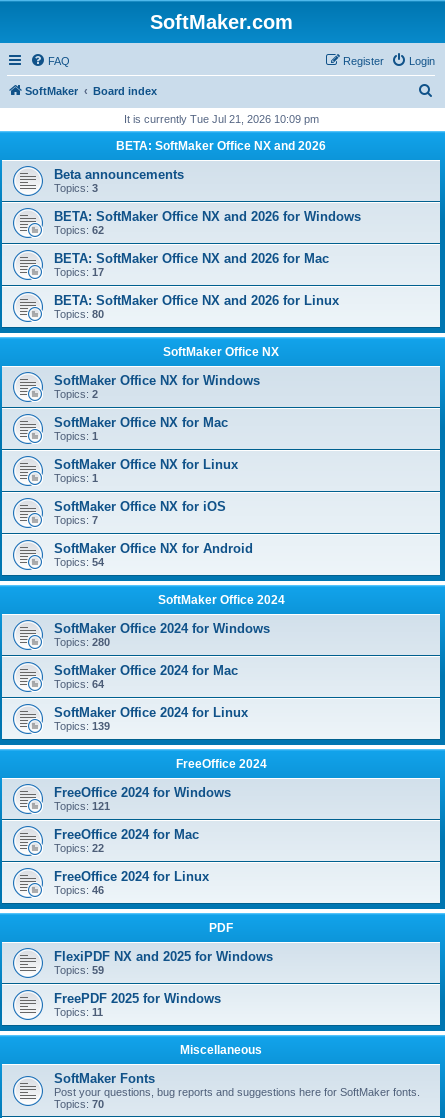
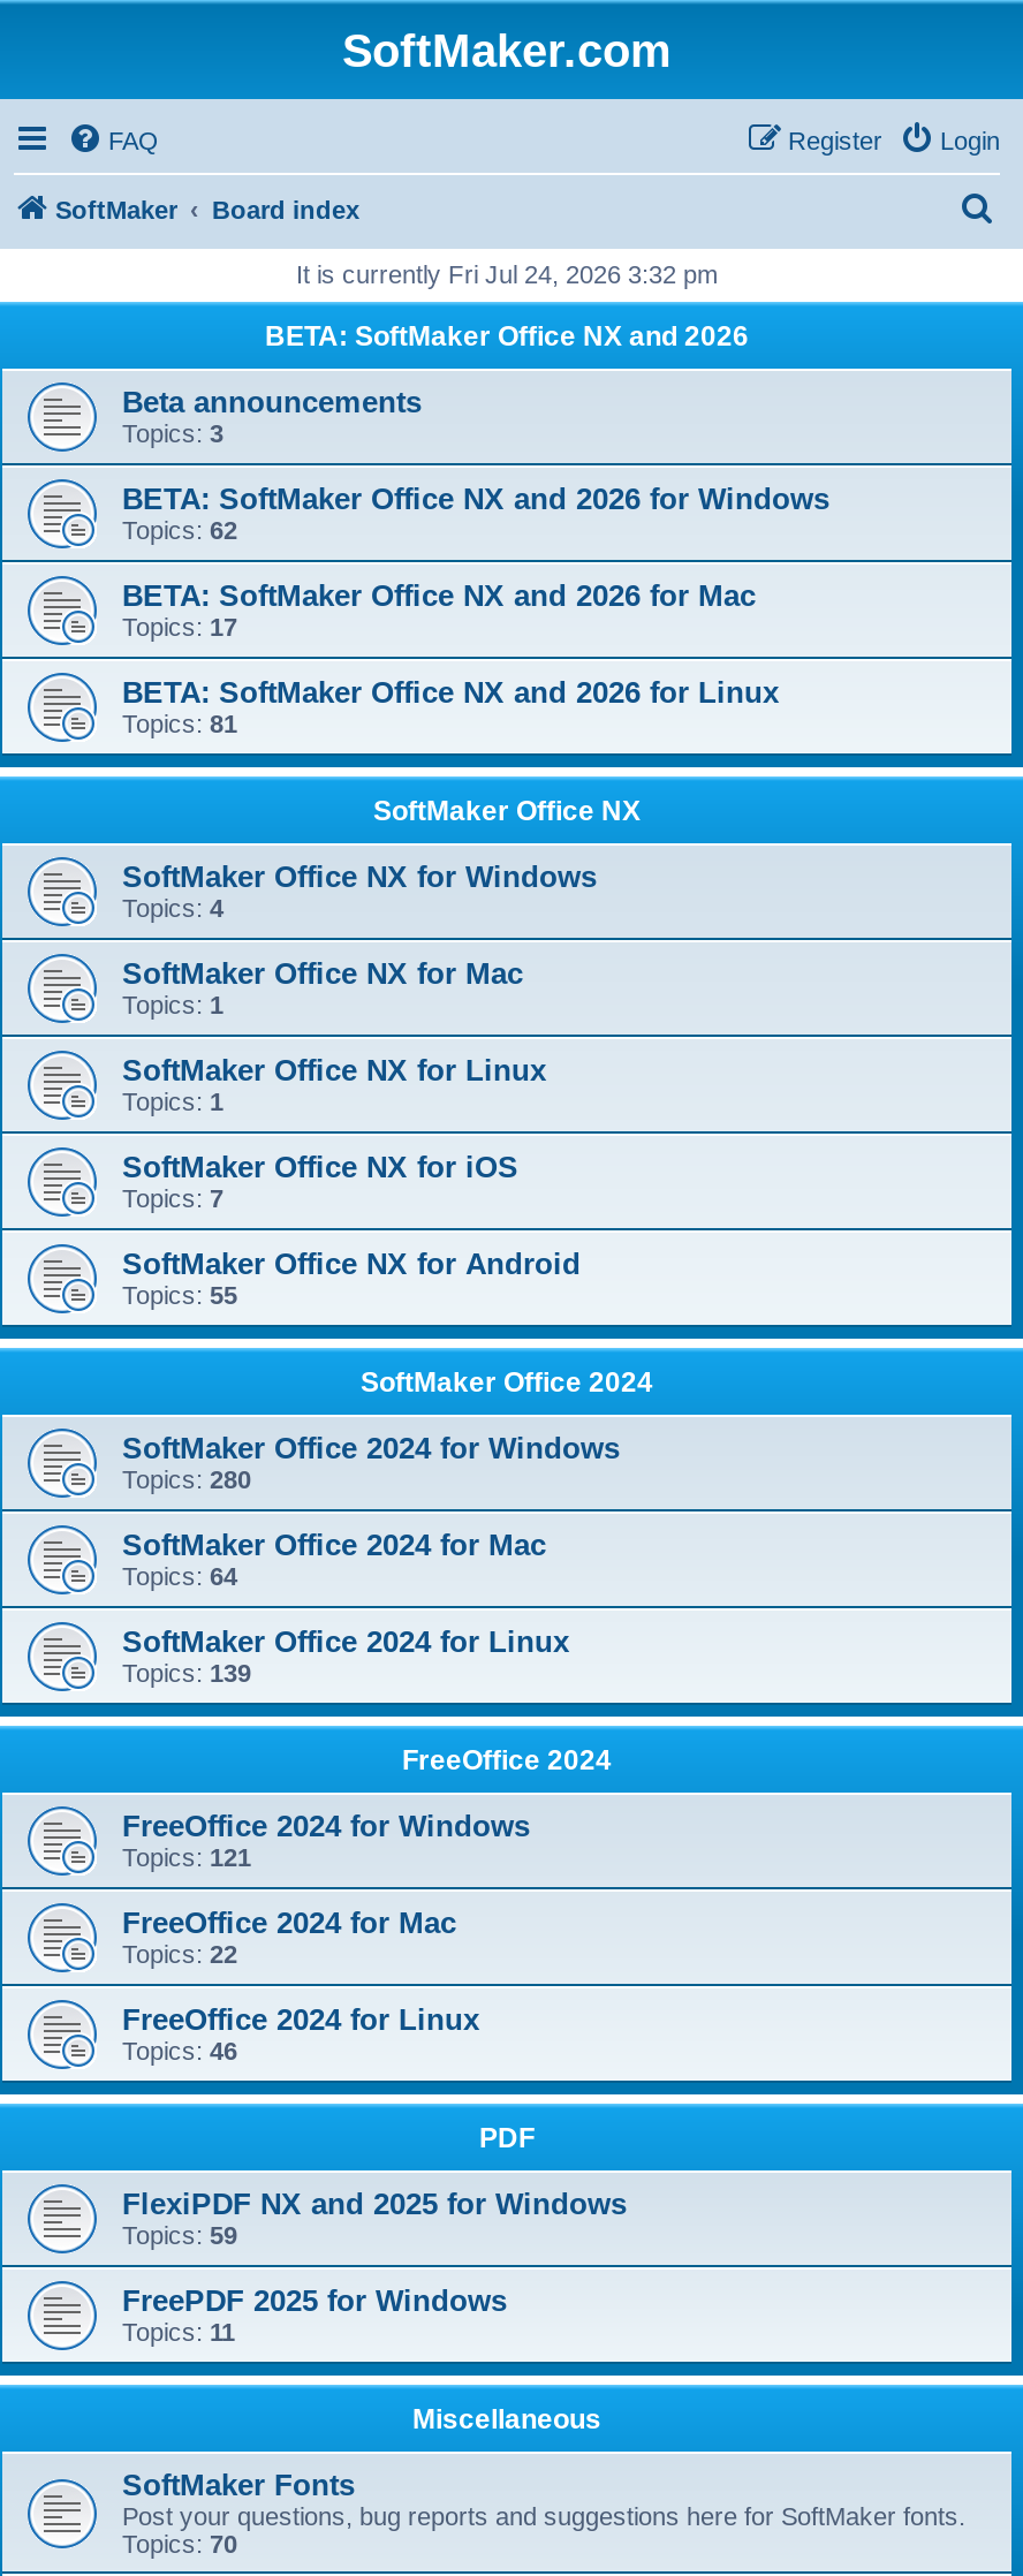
- It is currently Tue Jul 21, 2026 10:09 pm
+ It is currently Fri Jul 24, 2026 3:32 pm

- Topics: 80
+ Topics: 81

- Topics: 2
+ Topics: 4

- Topics: 54
+ Topics: 55
